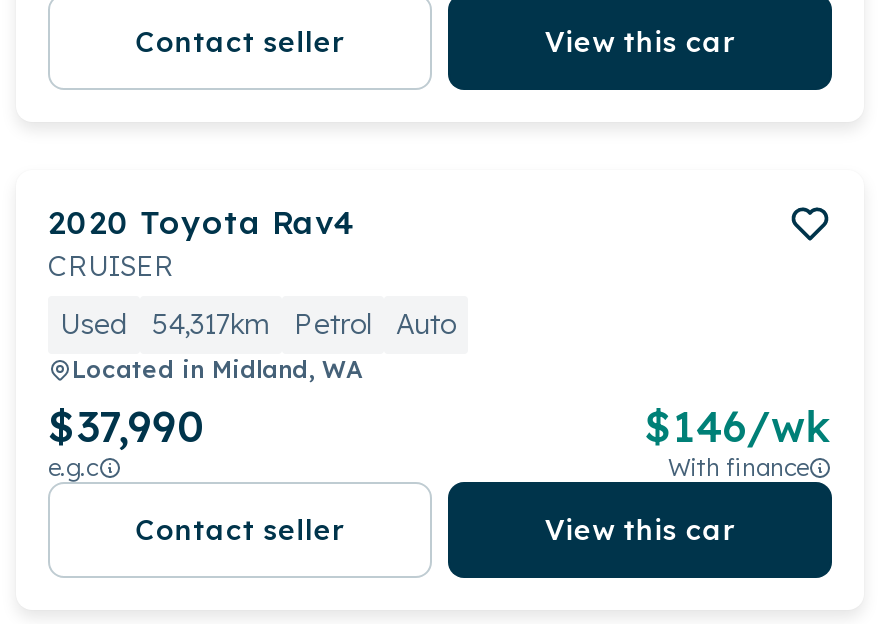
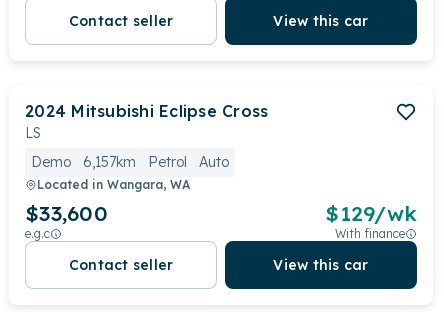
- 2020 Toyota Rav4
- CRUISER
+ 2024 Mitsubishi Eclipse Cross
+ LS

- Used
- 54,317km
+ Demo
+ 6,157km

- Located in Midland, WA
+ Located in Wangara, WA

- $37,990
+ $33,600

- $146/wk
+ $129/wk
